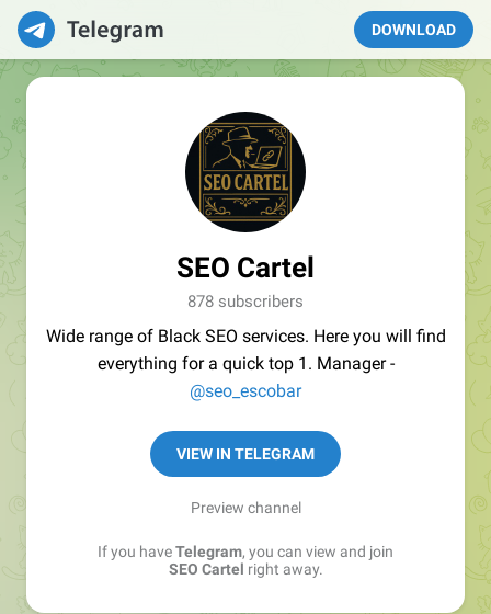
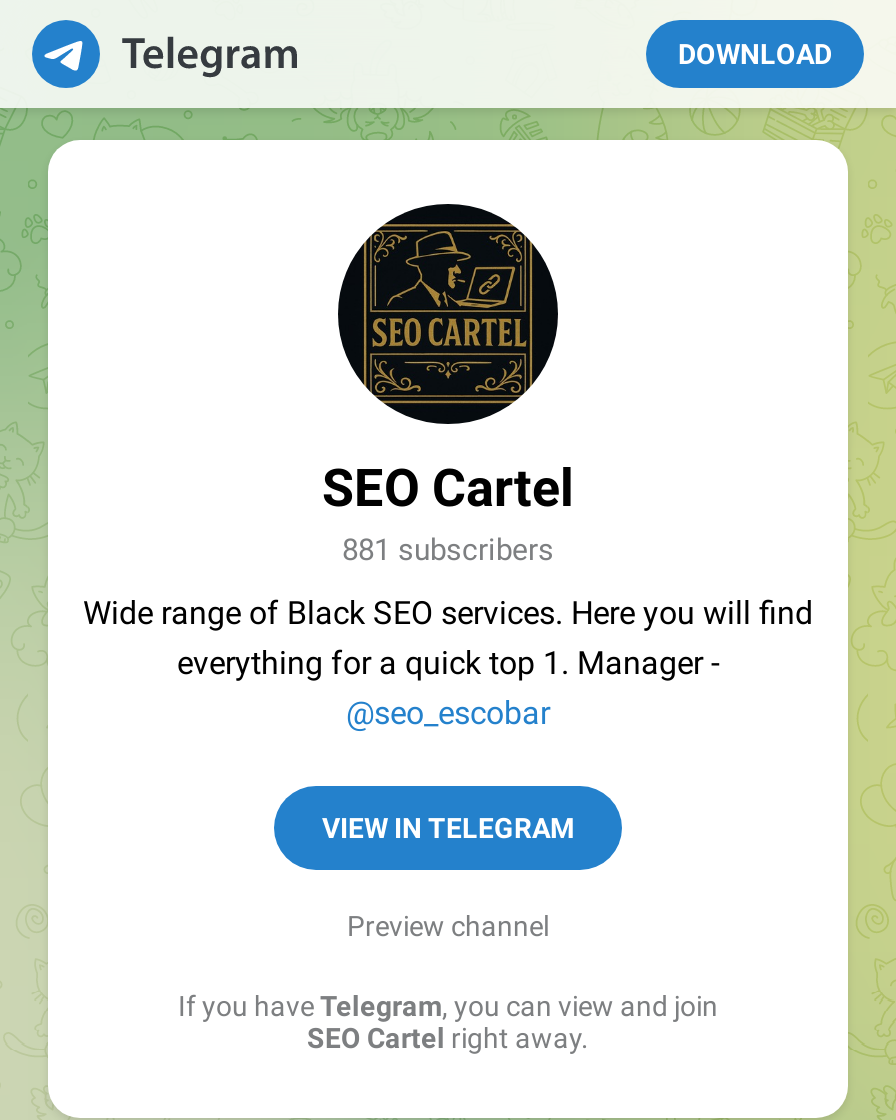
- 878 subscribers
+ 881 subscribers
